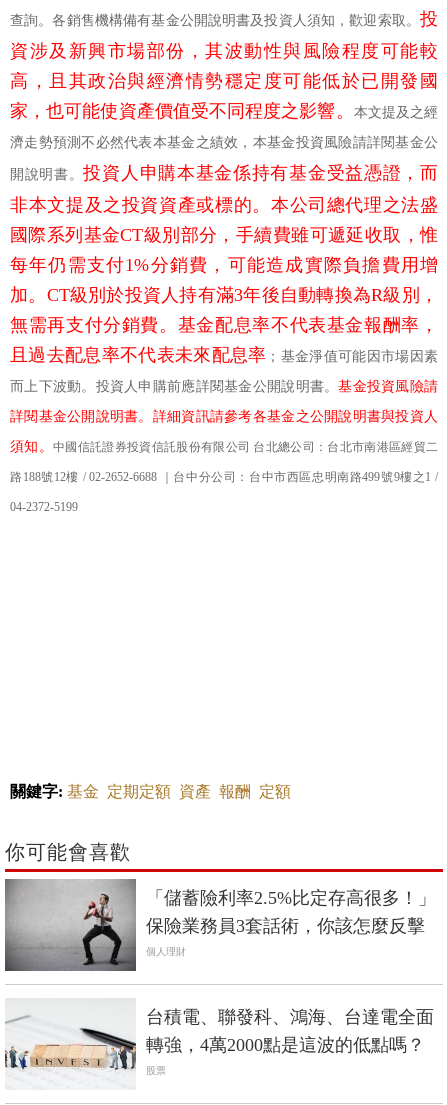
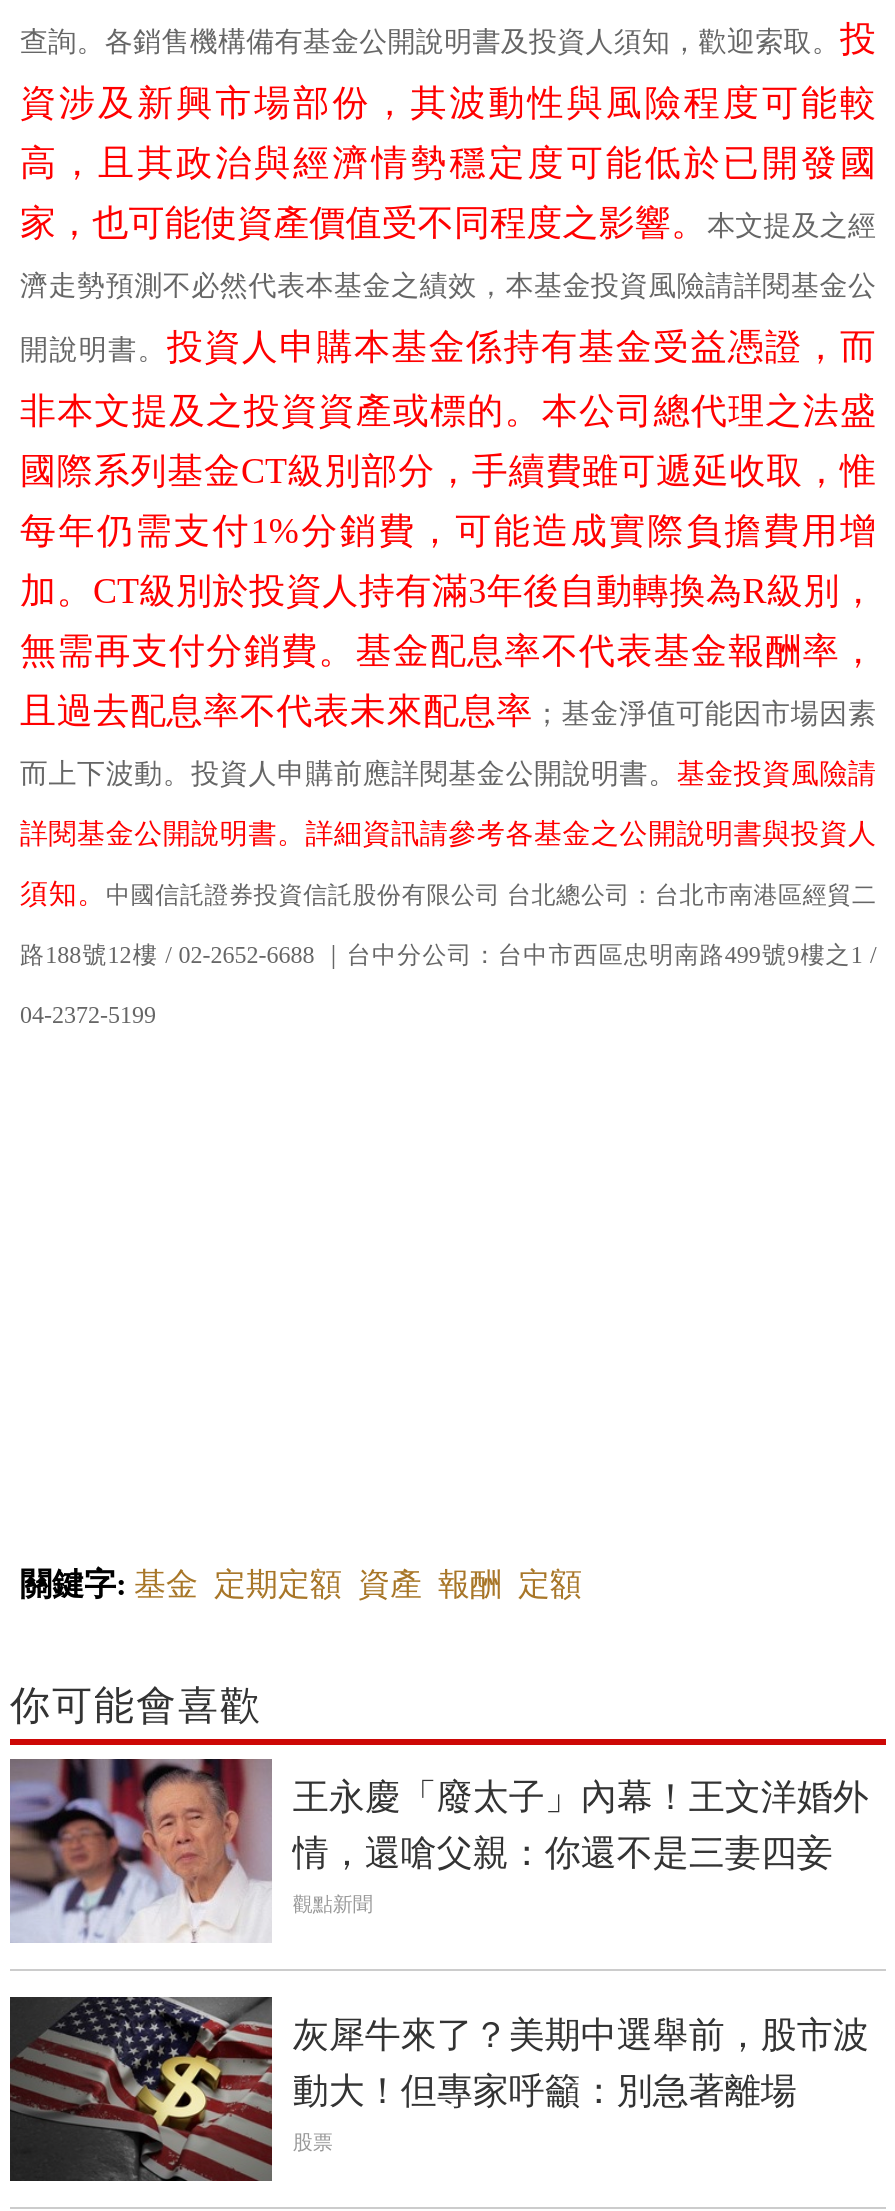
- [image]
- 「儲蓄險利率2.5%比定存高很多！」
- 保險業務員3套話術，你該怎麼反擊
+ [image]
+ 王永慶「廢太子」內幕！王文洋婚外
+ 情，還嗆父親：你還不是三妻四妾

- 個人理財
+ 觀點新聞

- [image]
- 台積電、聯發科、鴻海、台達電全面
- 轉強，4萬2000點是這波的低點嗎？
+ [image]
+ 灰犀牛來了？美期中選舉前，股市波
+ 動大！但專家呼籲：別急著離場
